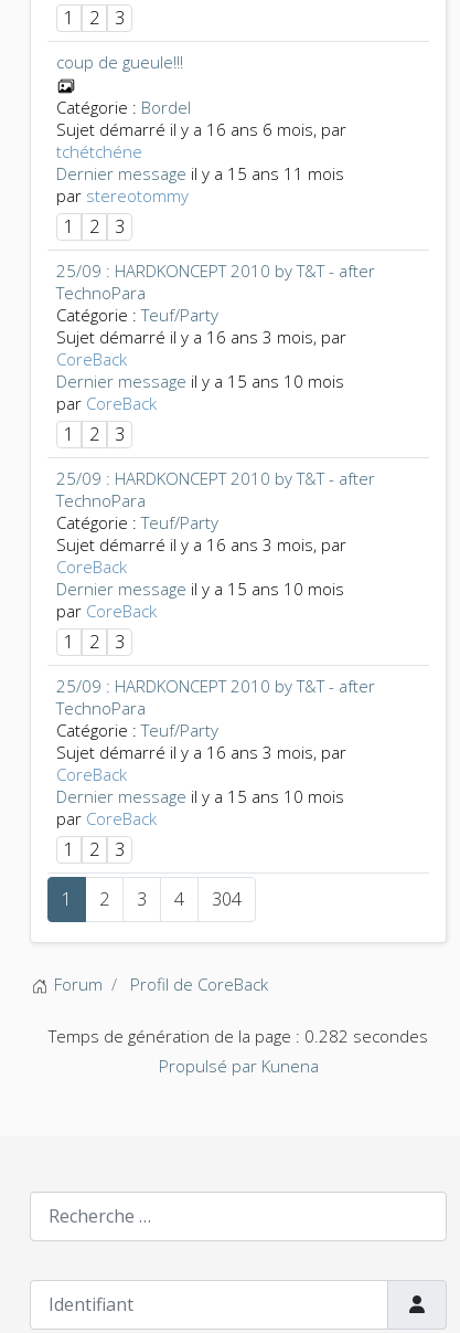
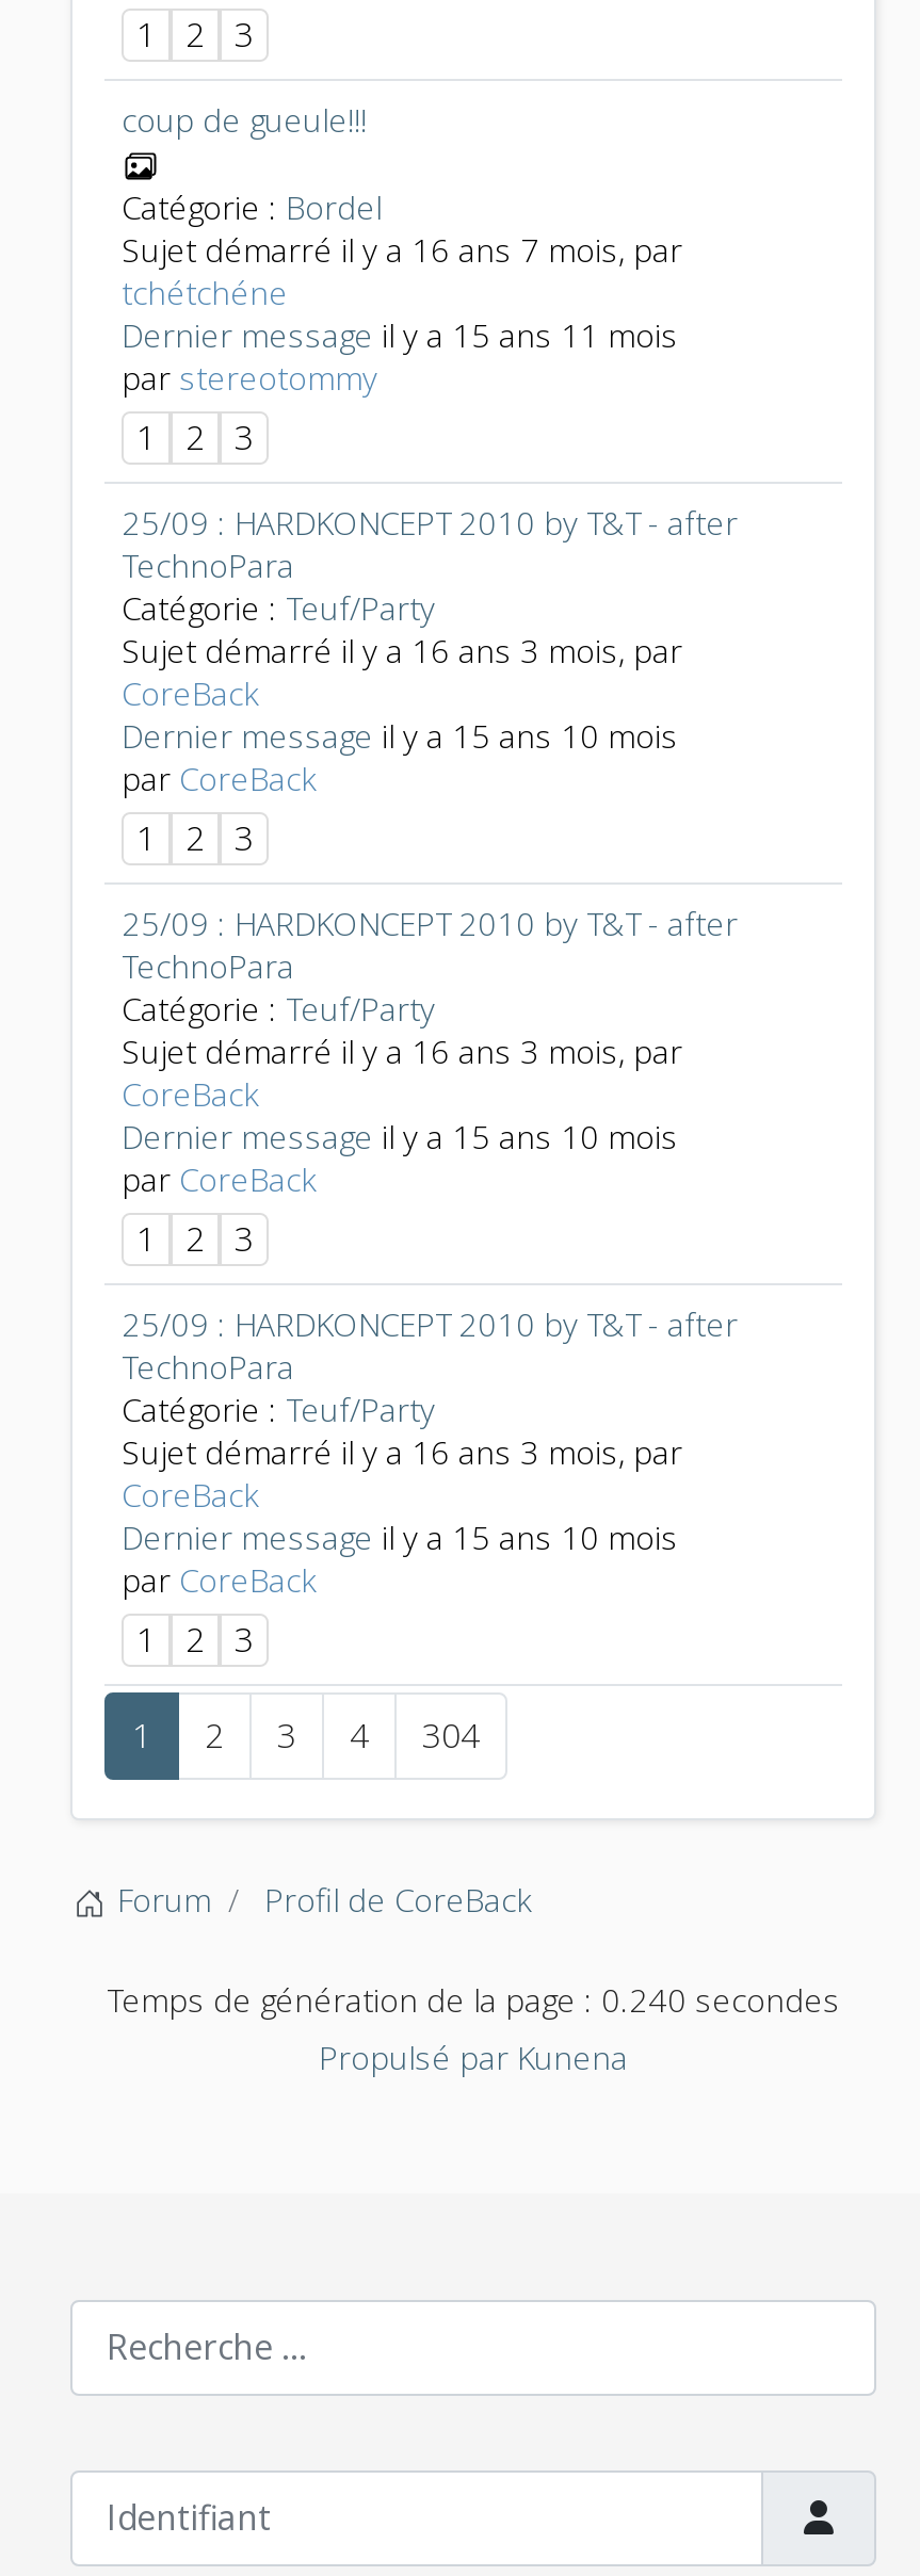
- Sujet démarré il y a 16 ans 6 mois, par
+ Sujet démarré il y a 16 ans 7 mois, par

- Temps de génération de la page : 0.282 secondes
+ Temps de génération de la page : 0.240 secondes
